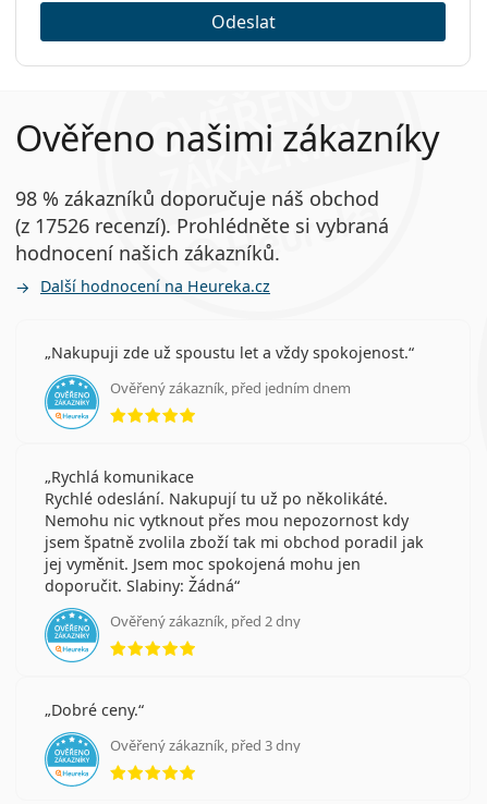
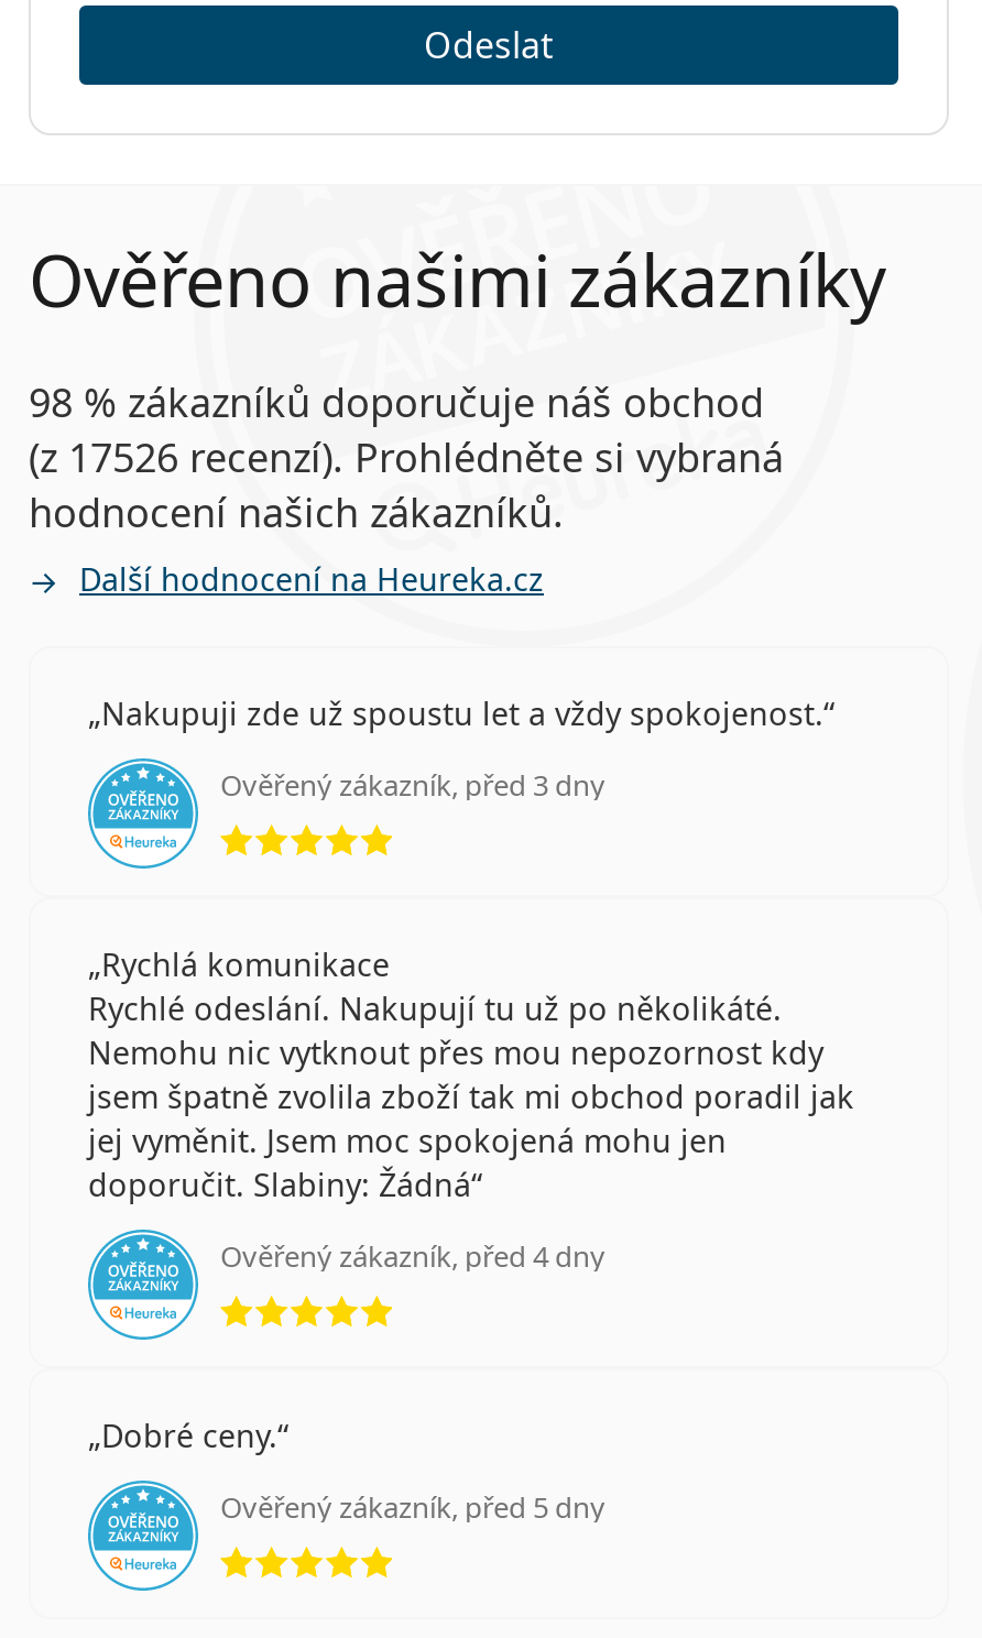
- Ověřený zákazník, před jedním dnem

- Ověřený zákazník, před 2 dny
+ Ověřený zákazník, před 4 dny

+ Ověřený zákazník, před 5 dny

moved up: Ověřený zákazník, před 3 dny
